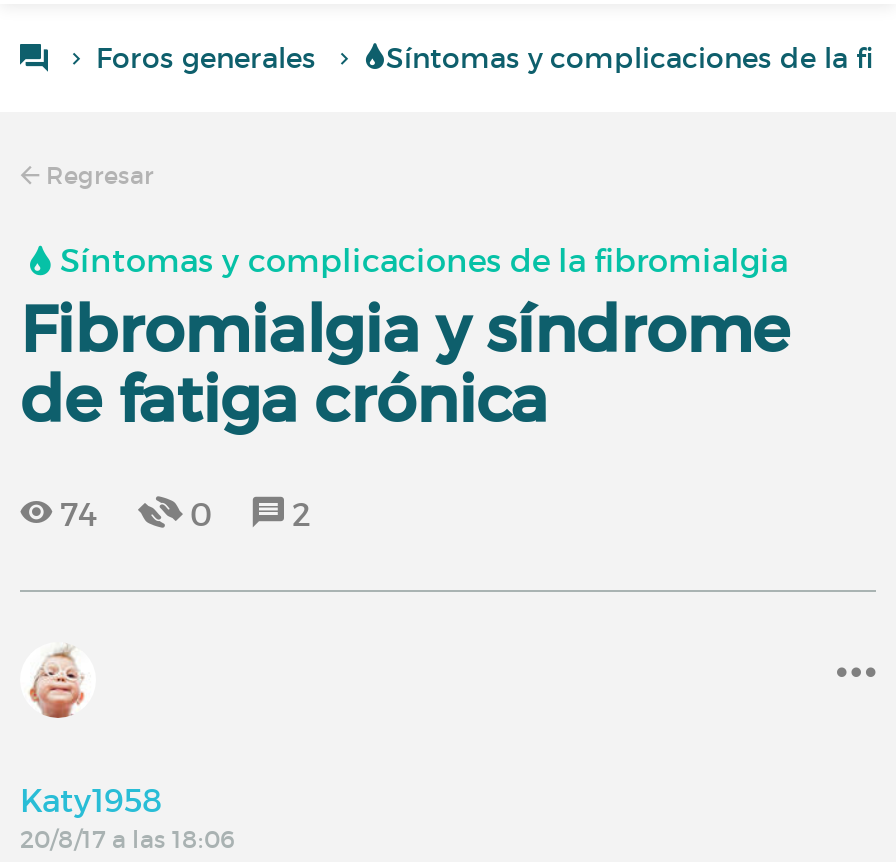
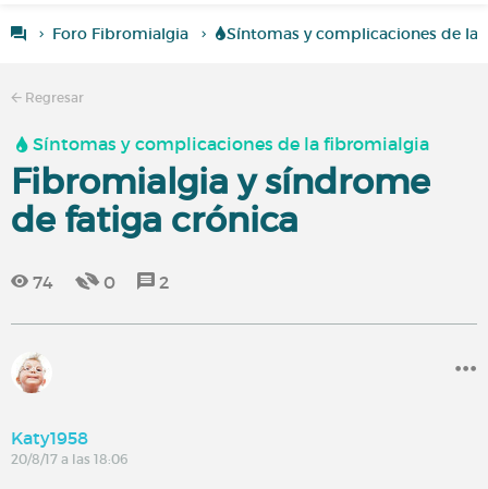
- Foros generales
+ Foro Fibromialgia
